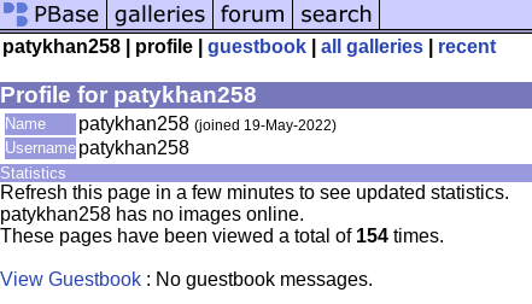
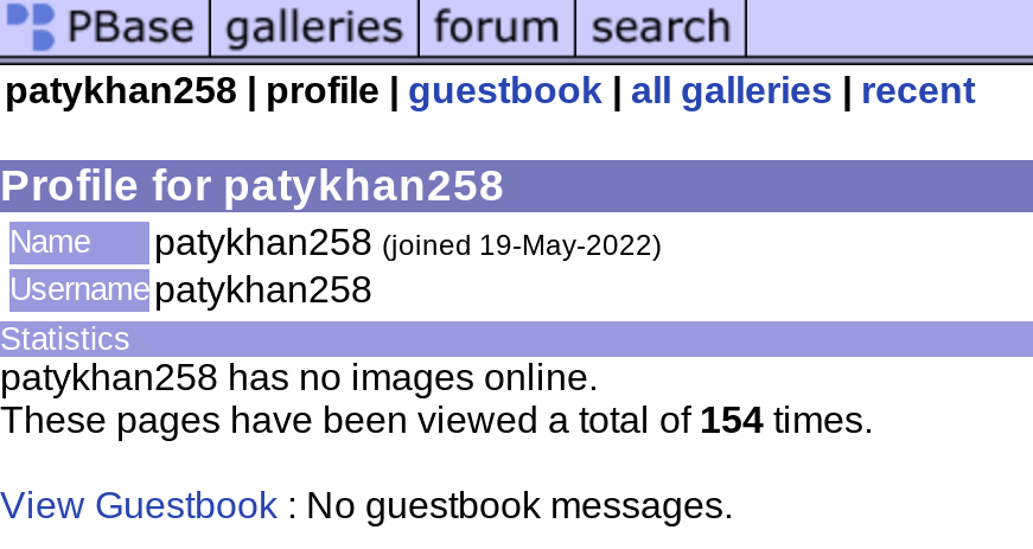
- Refresh this page in a few minutes to see updated statistics.
